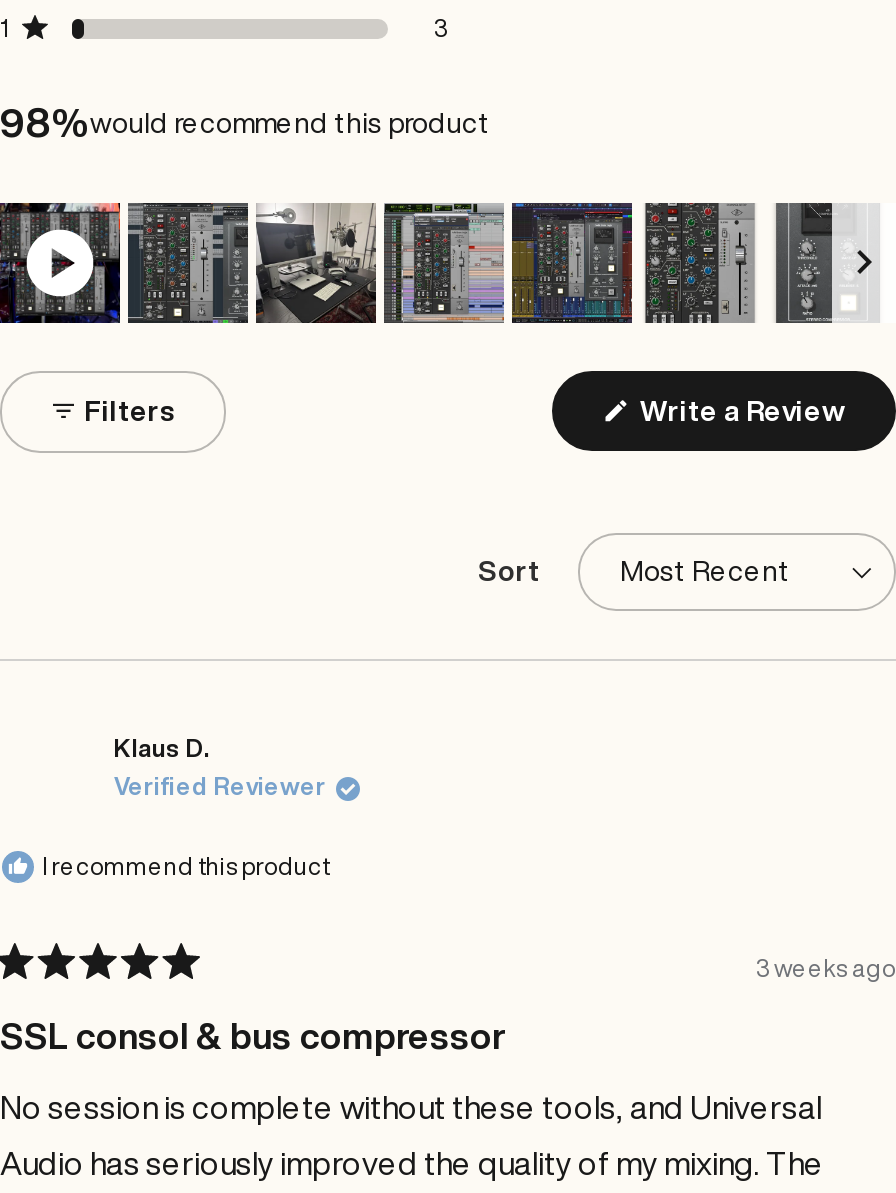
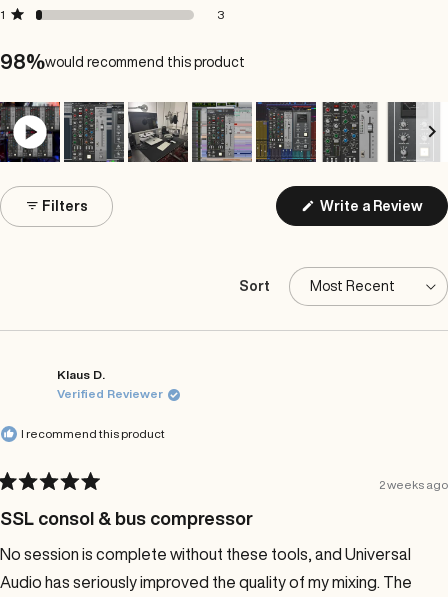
- 3 weeks ago
+ 2 weeks ago
